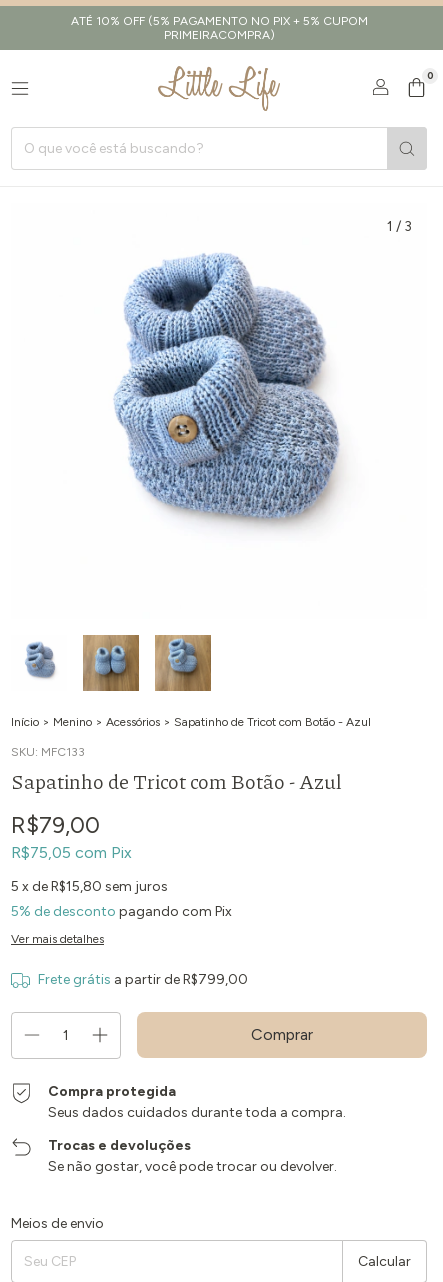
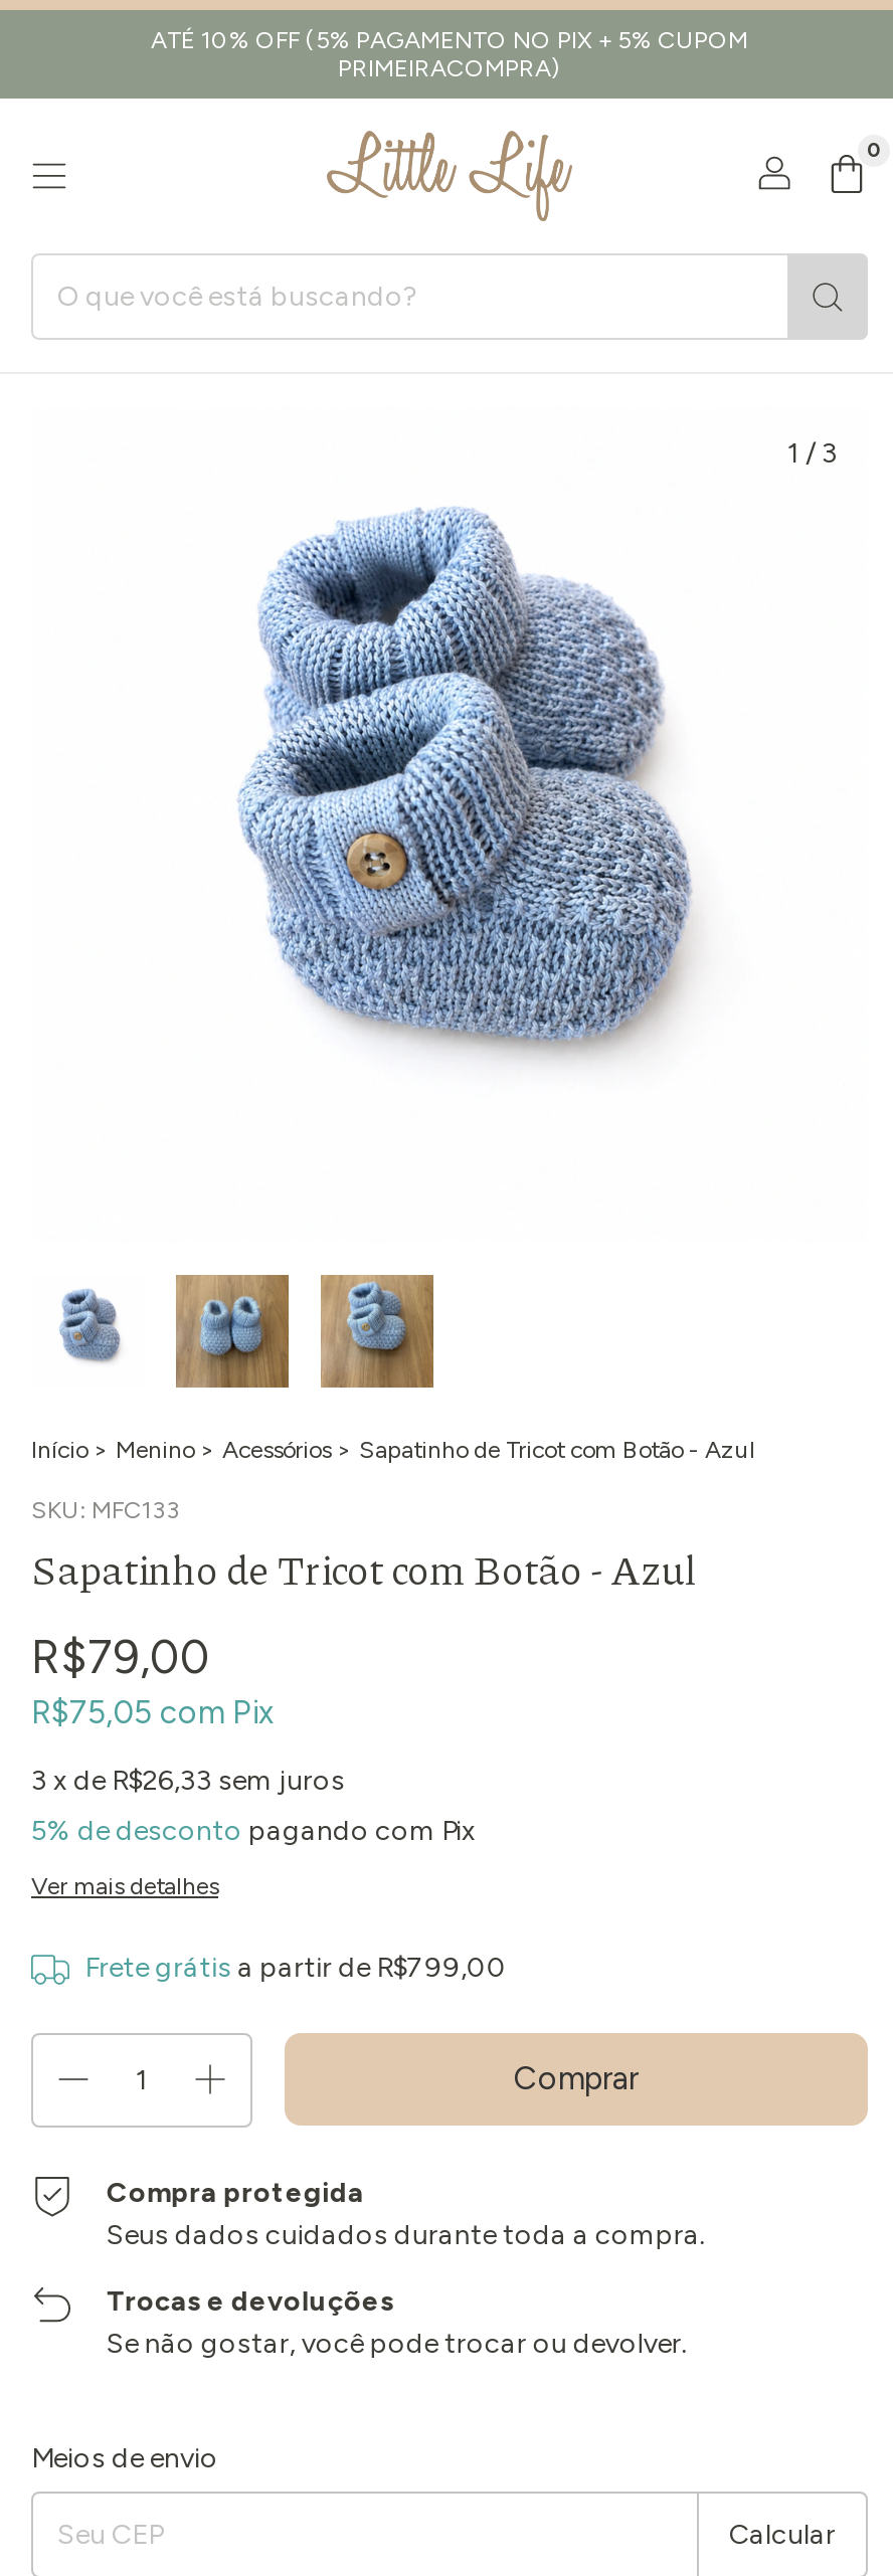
- 5 x de R$15,80 sem juros
+ 3 x de R$26,33 sem juros
